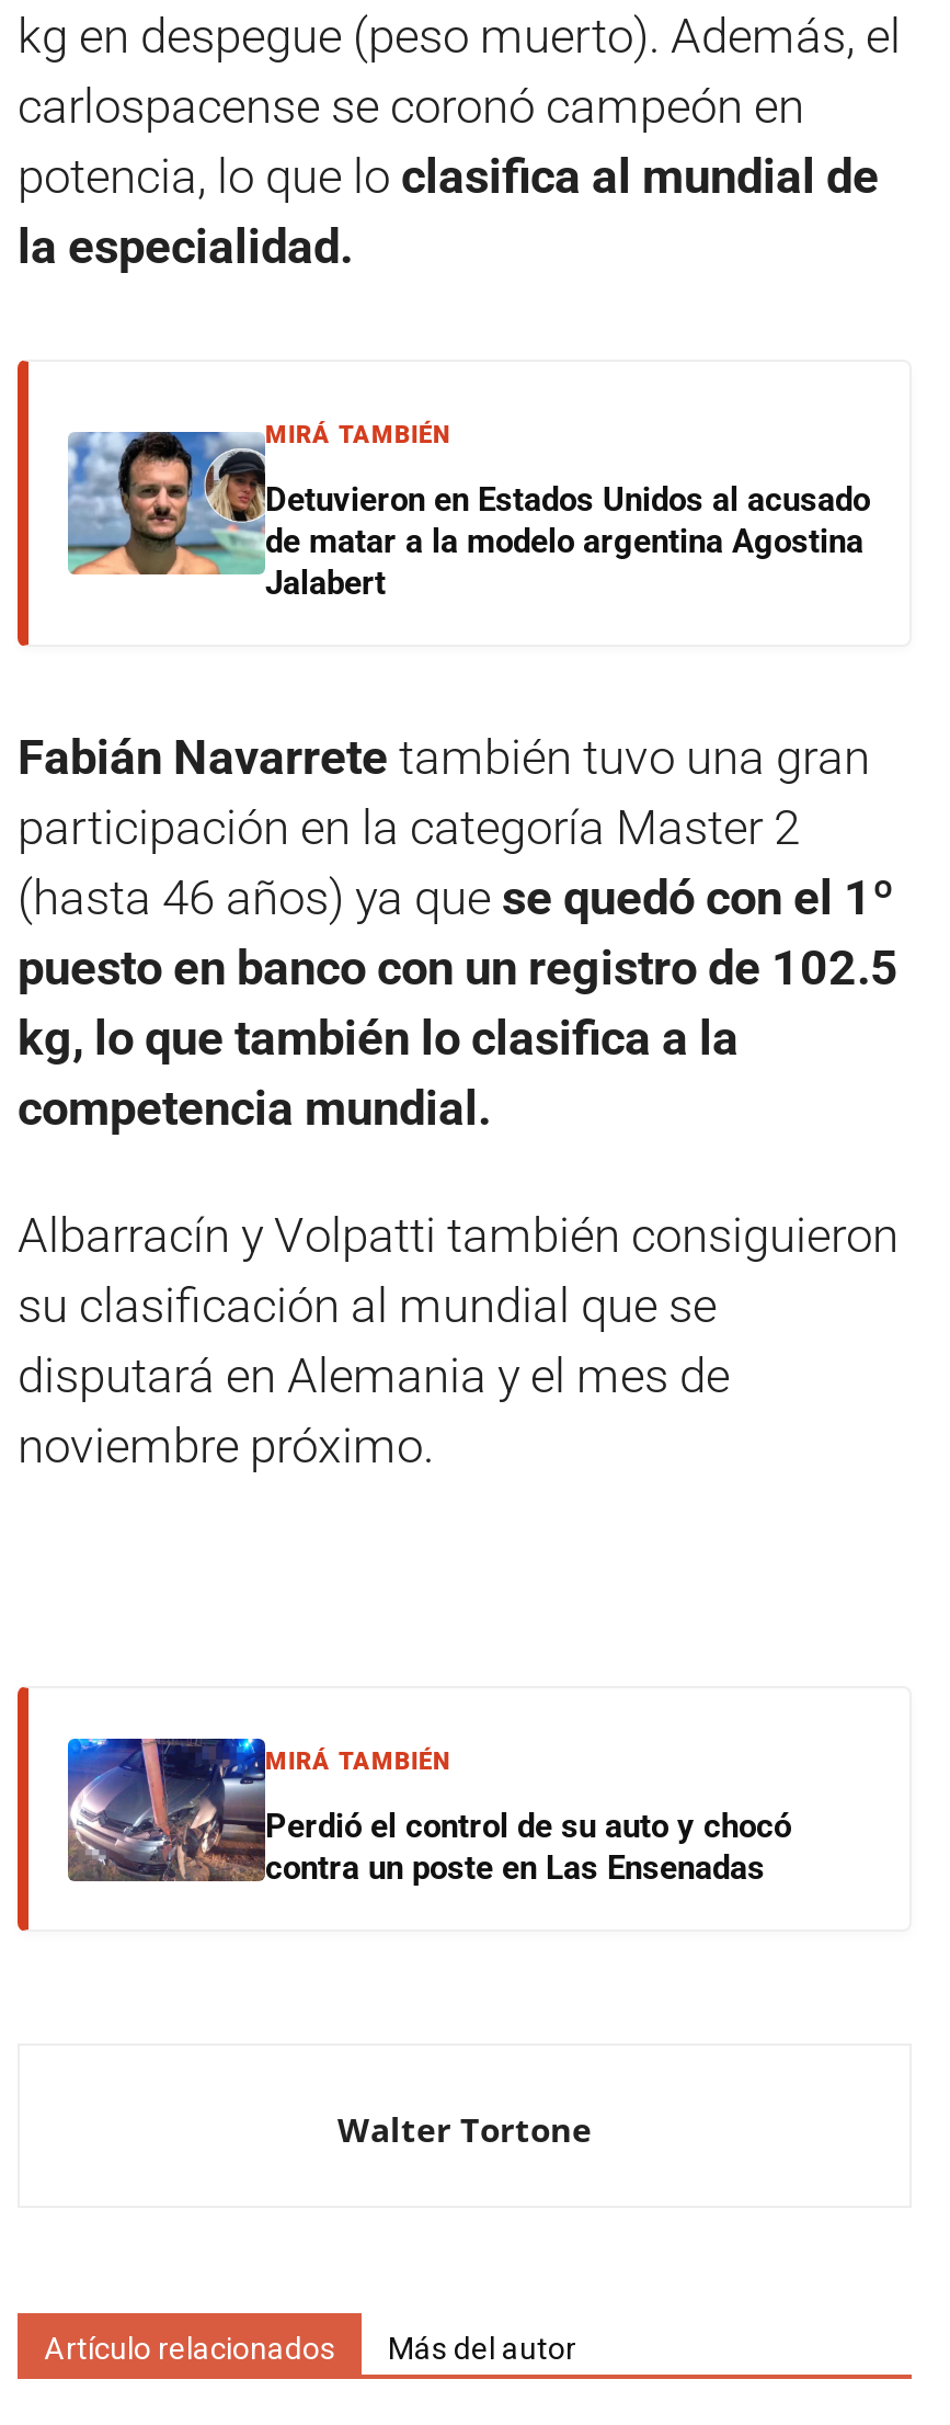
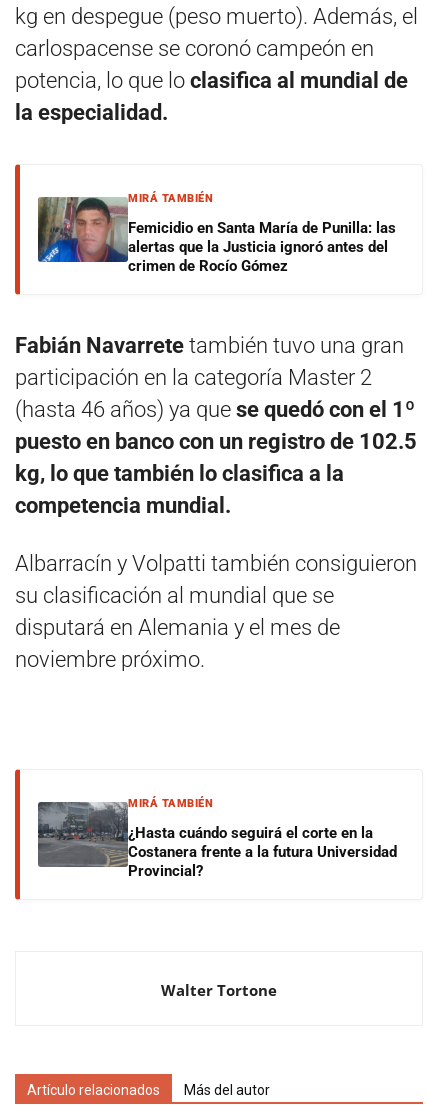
- [image]
- Detuvieron en Estados Unidos al acusado
- de matar a la modelo argentina Agostina
- Jalabert
+ [image]
+ Femicidio en Santa María de Punilla: las
+ alertas que la Justicia ignoró antes del
+ crimen de Rocío Gómez

- [image]
- Perdió el control de su auto y chocó
- contra un poste en Las Ensenadas
+ [image]
+ ¿Hasta cuándo seguirá el corte en la
+ Costanera frente a la futura Universidad
+ Provincial?
